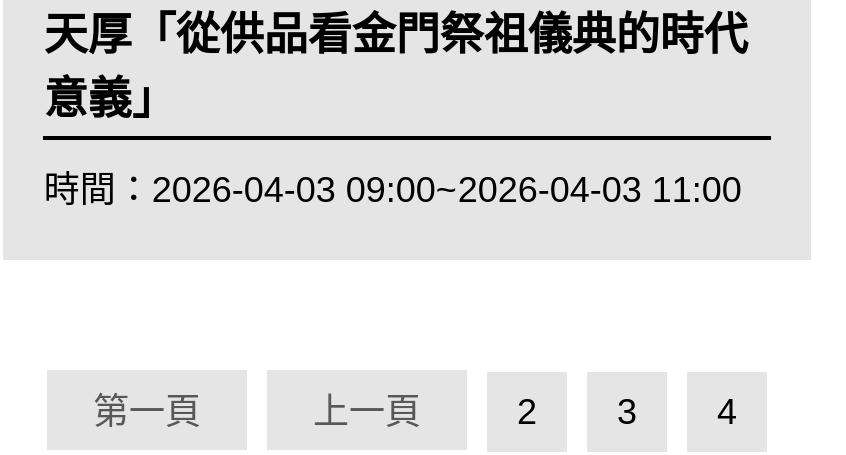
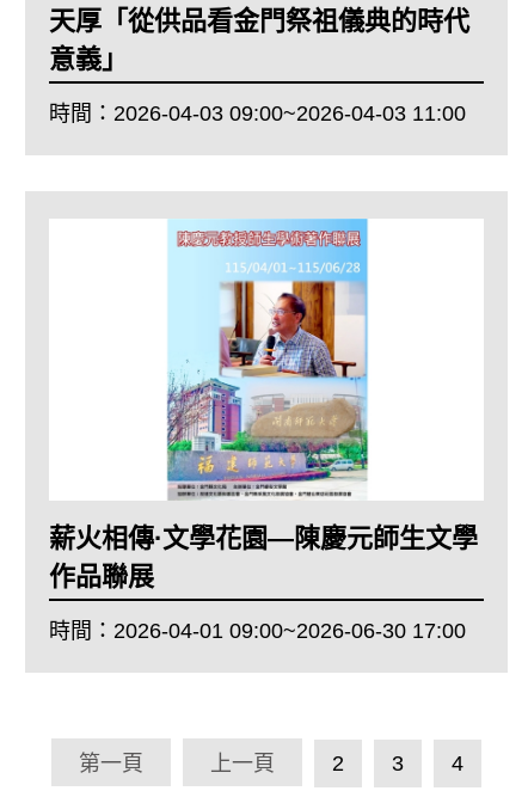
+ [image]
+ 薪火相傳·文學花園—陳慶元師生文學
+ 作品聯展
+ 時間：2026-04-01 09:00~2026-06-30 17:00
